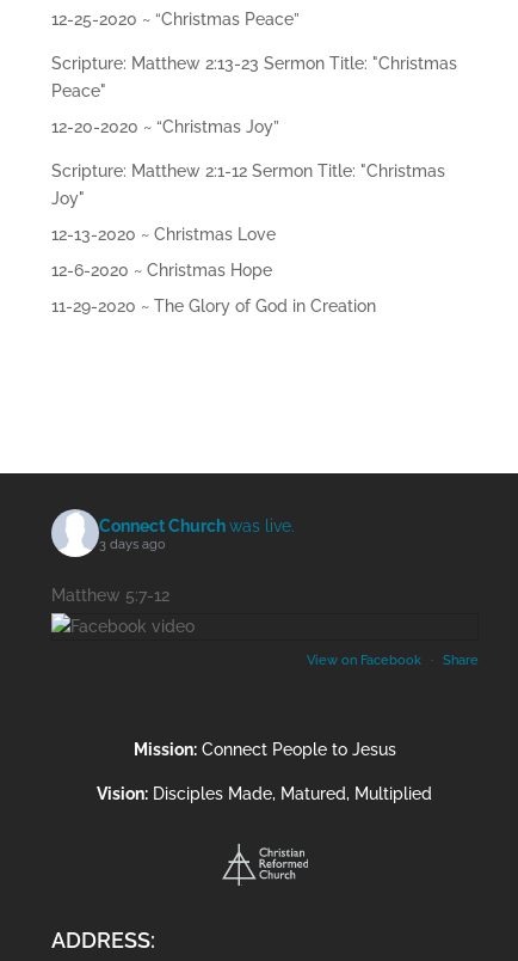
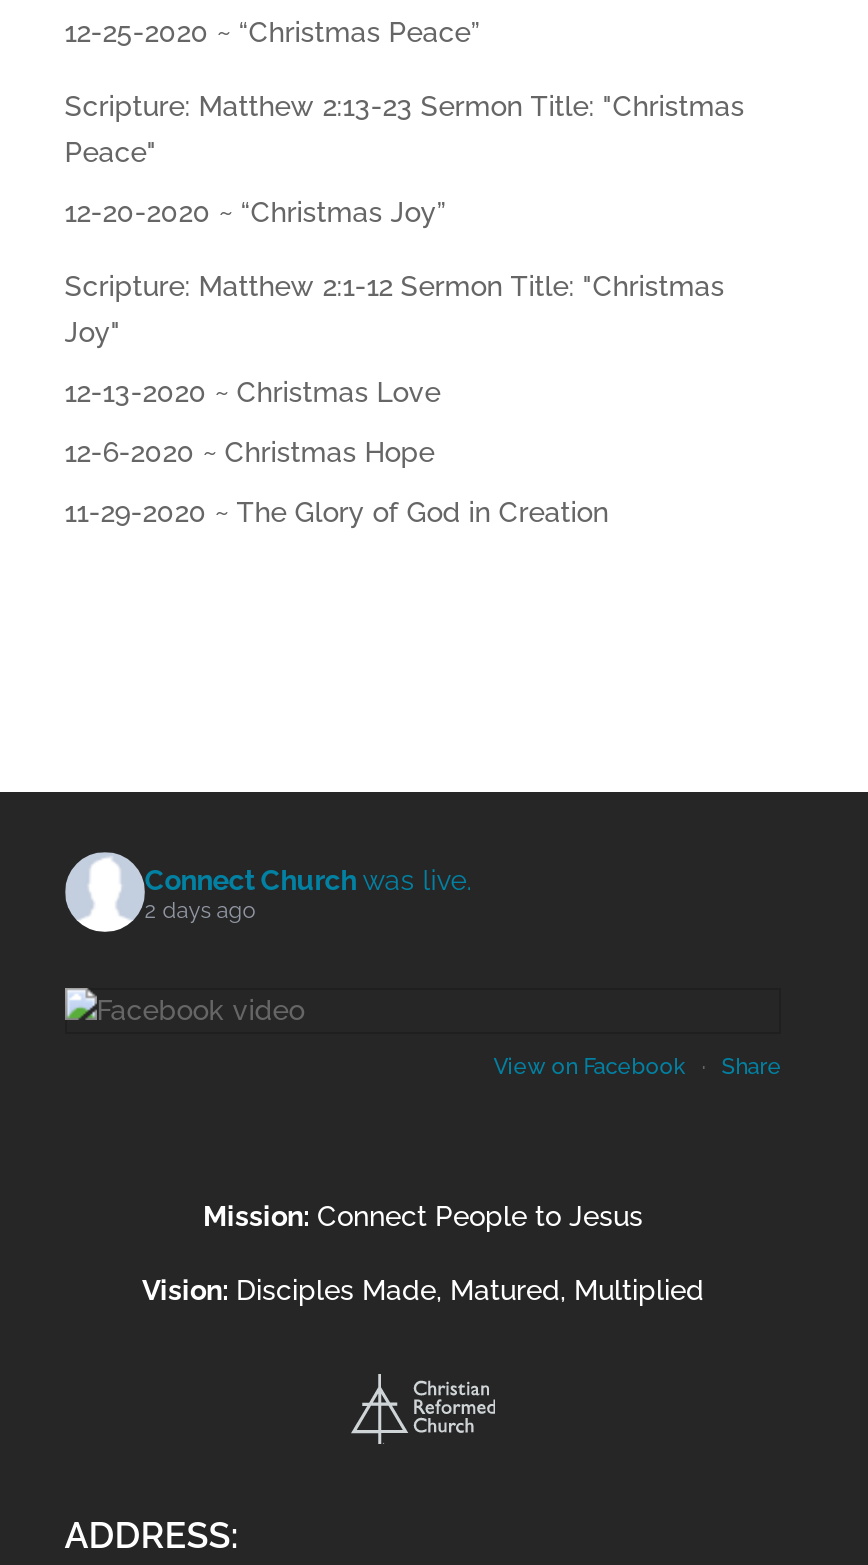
- 3 days ago
- Matthew 5:7-12
+ 2 days ago
